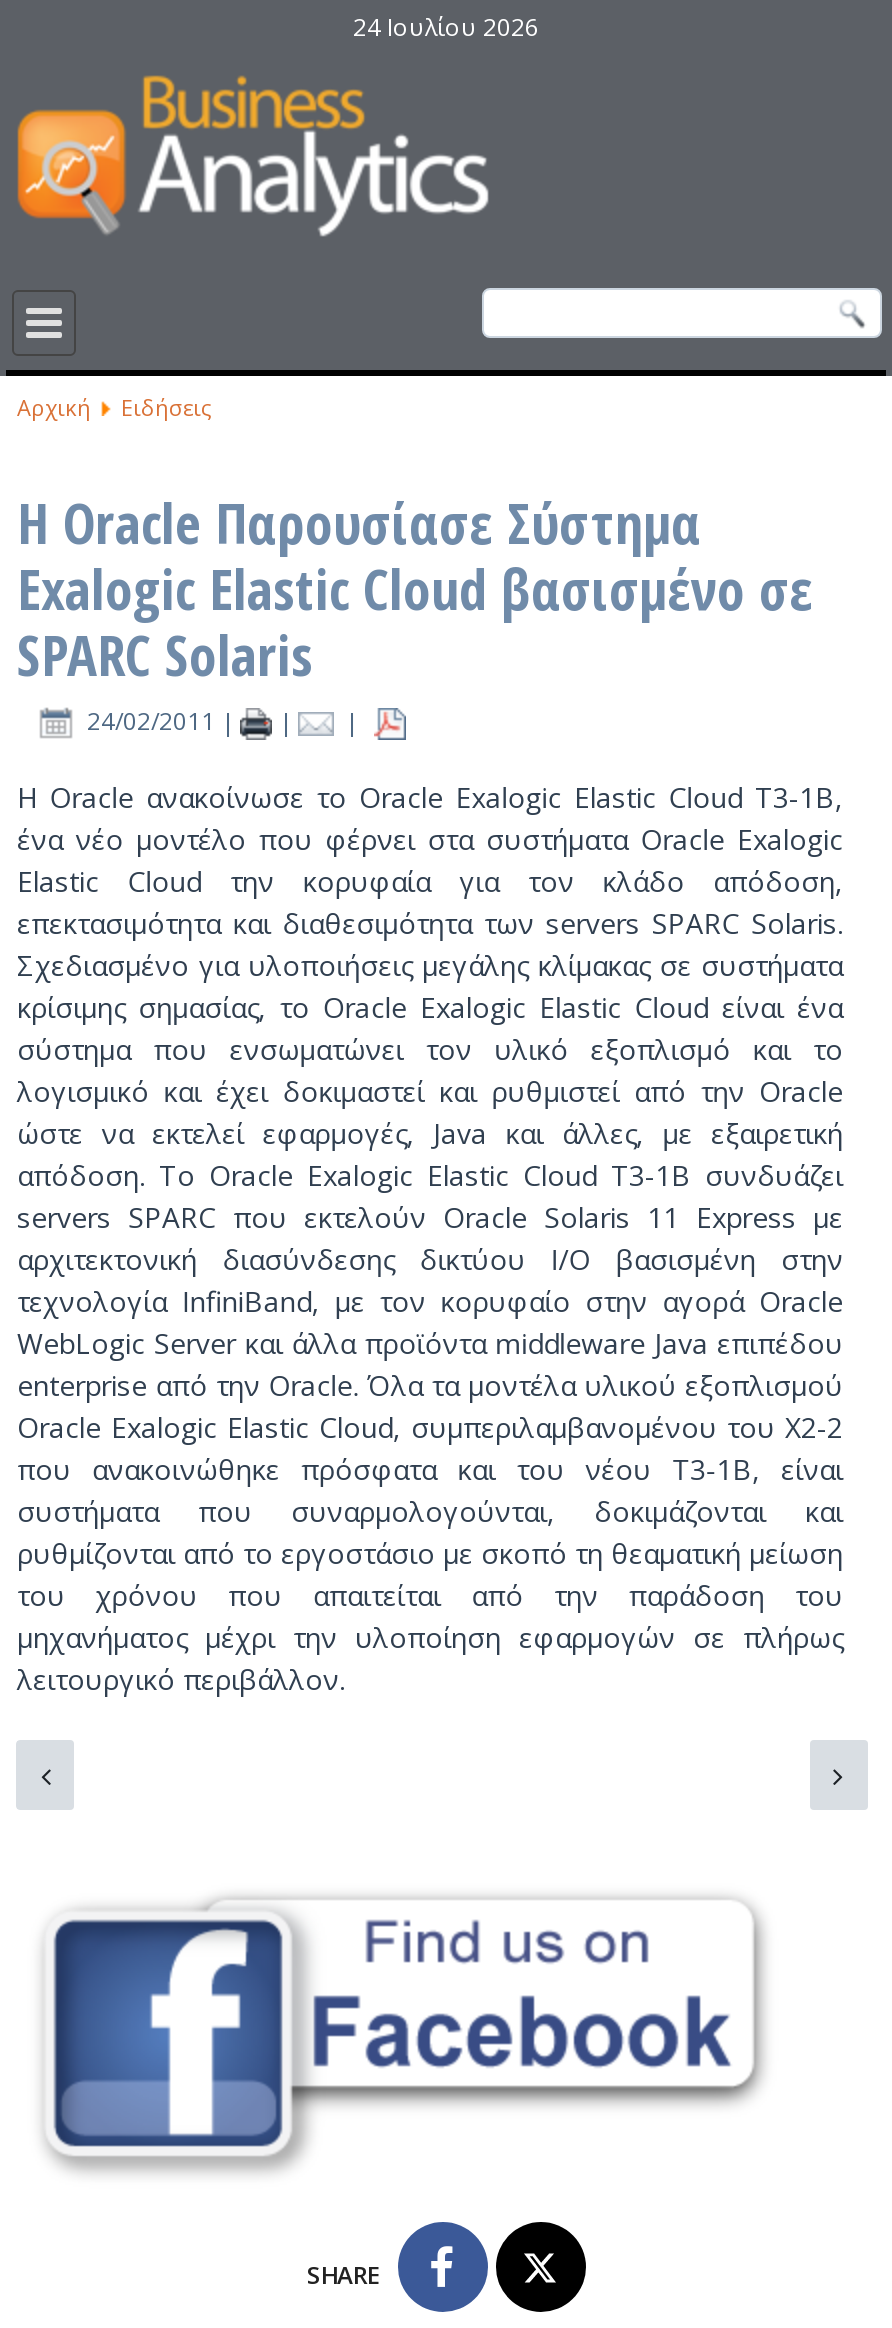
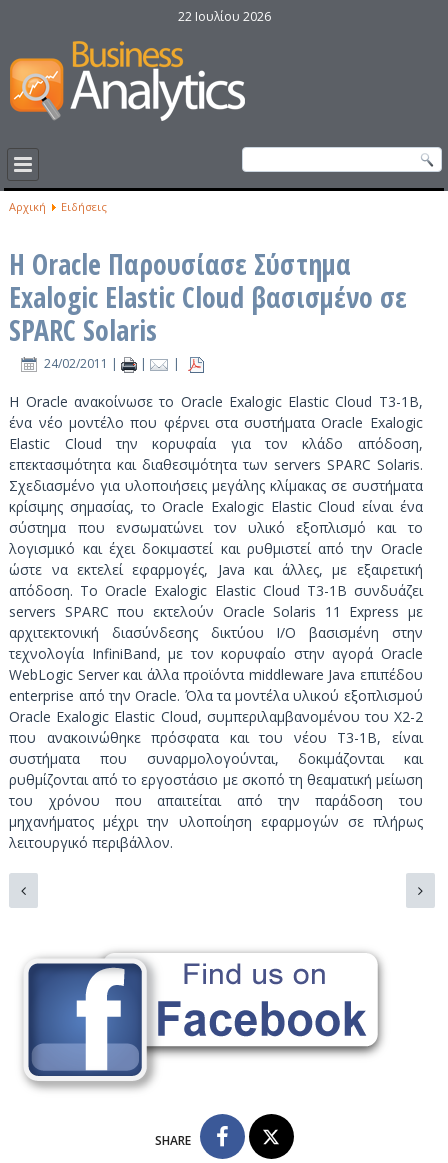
- 24 Ιουλίου 2026
+ 22 Ιουλίου 2026
